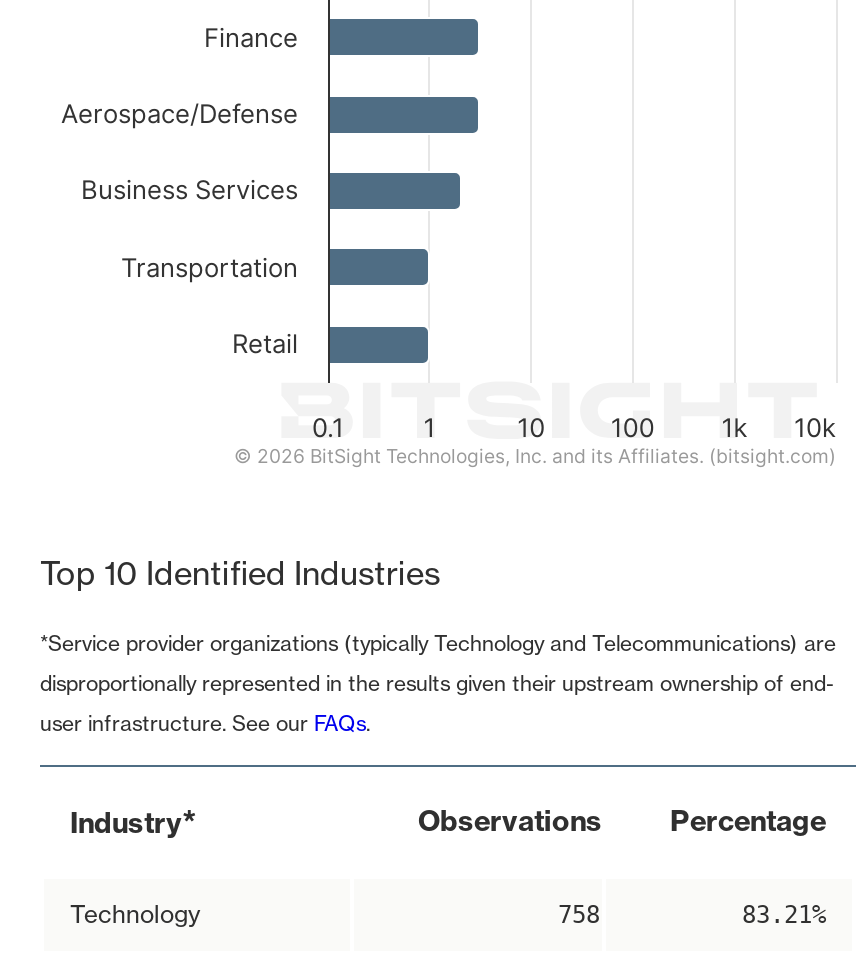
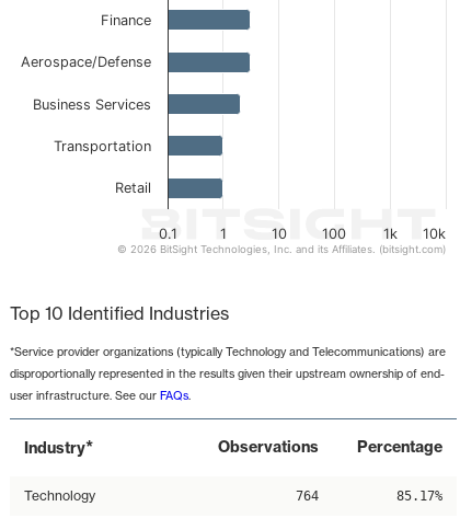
- 758
+ 764

- 83.21%
+ 85.17%
